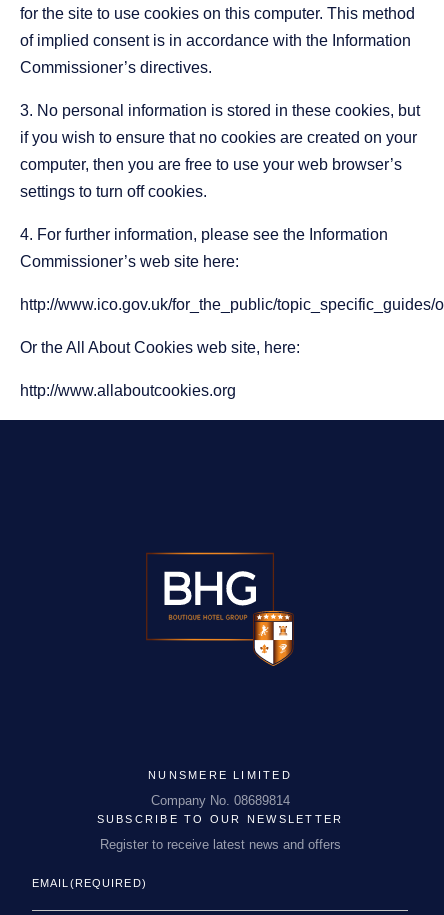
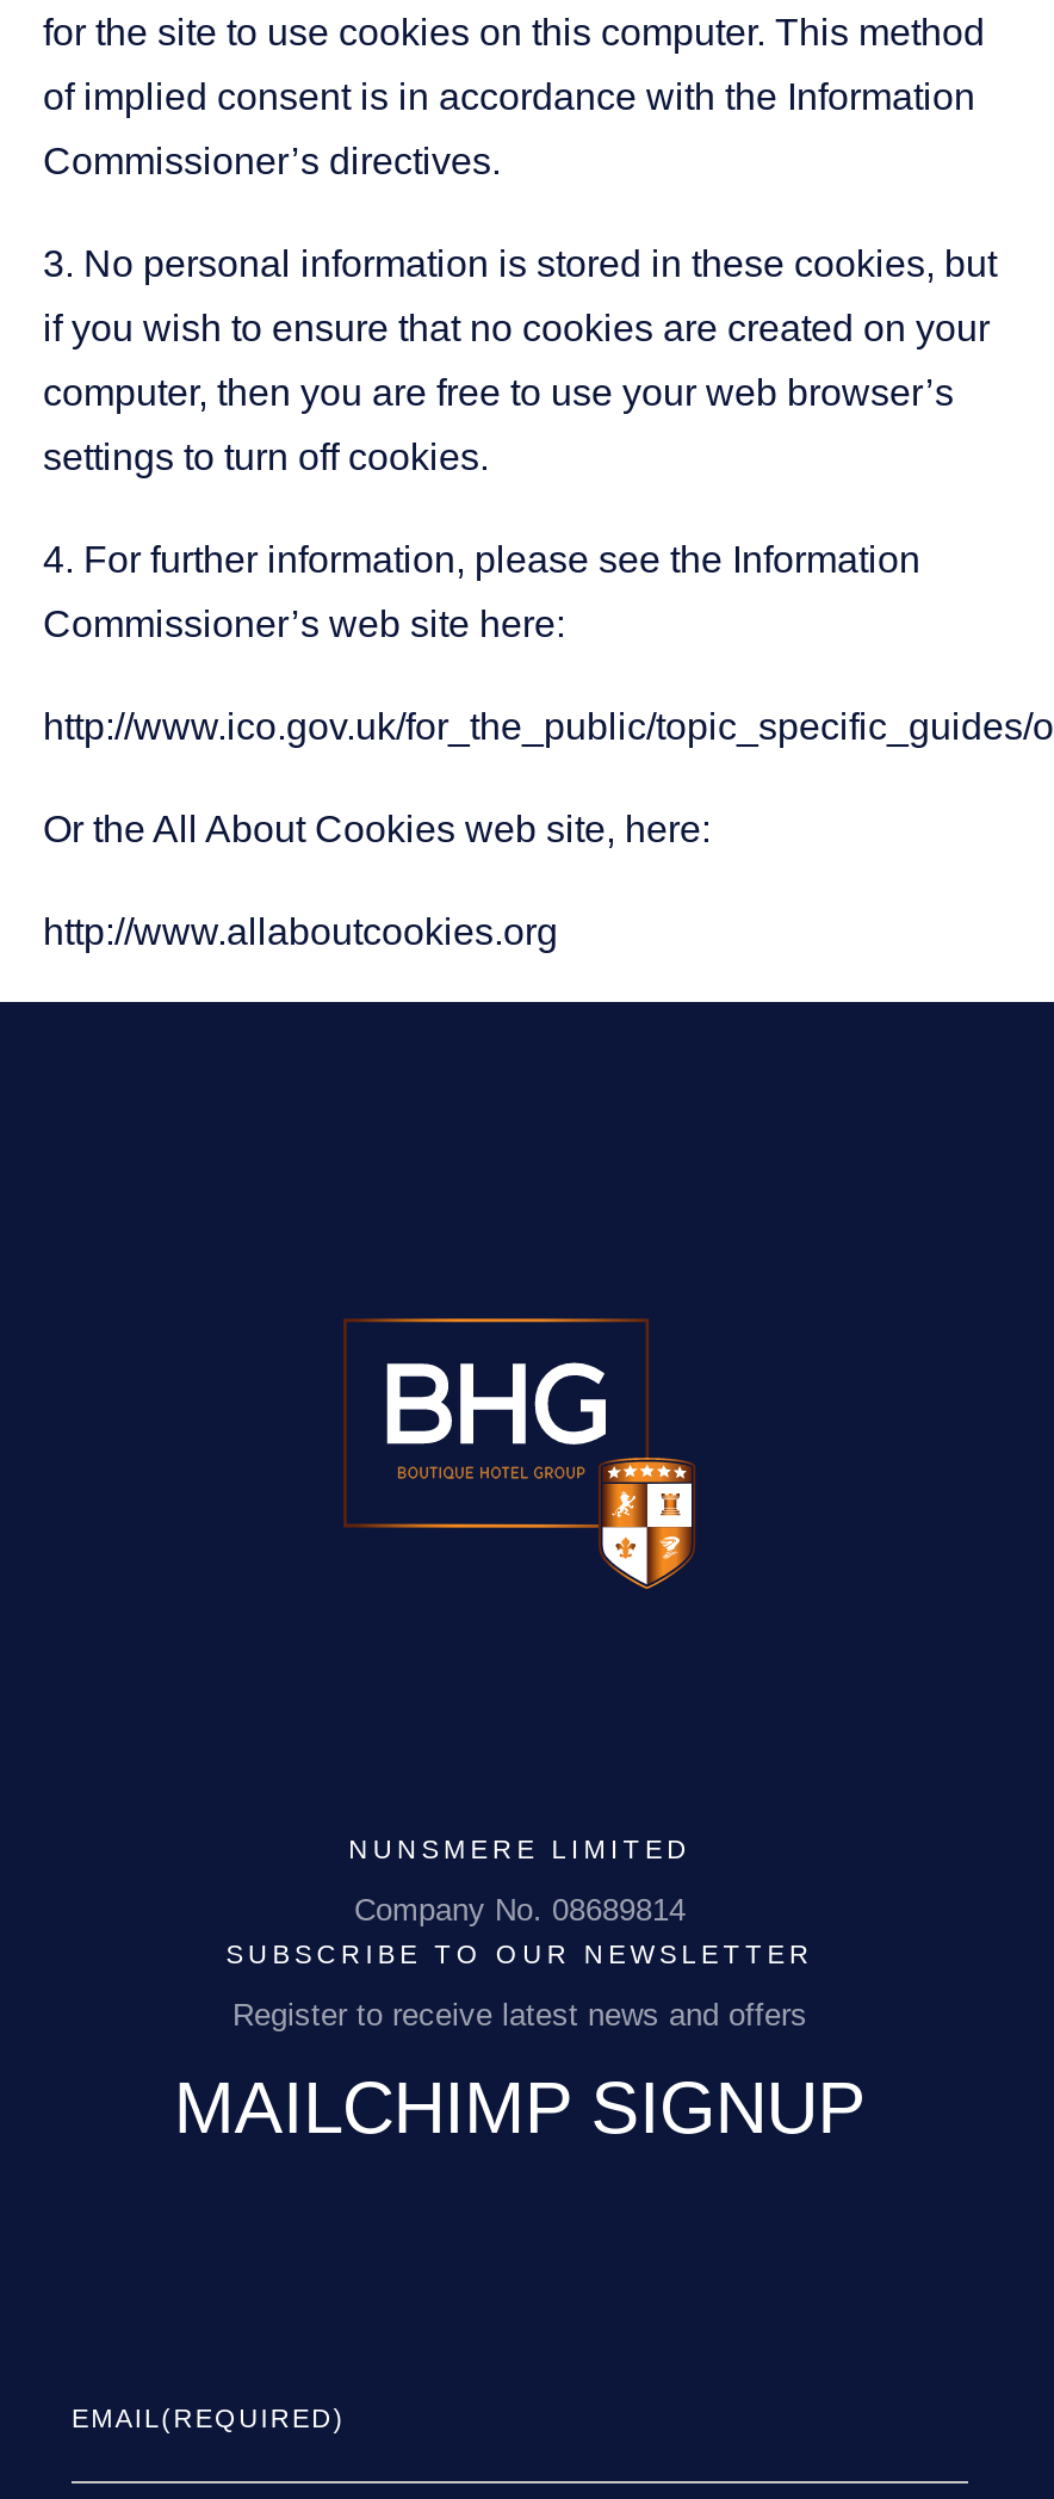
+ MAILCHIMP SIGNUP
